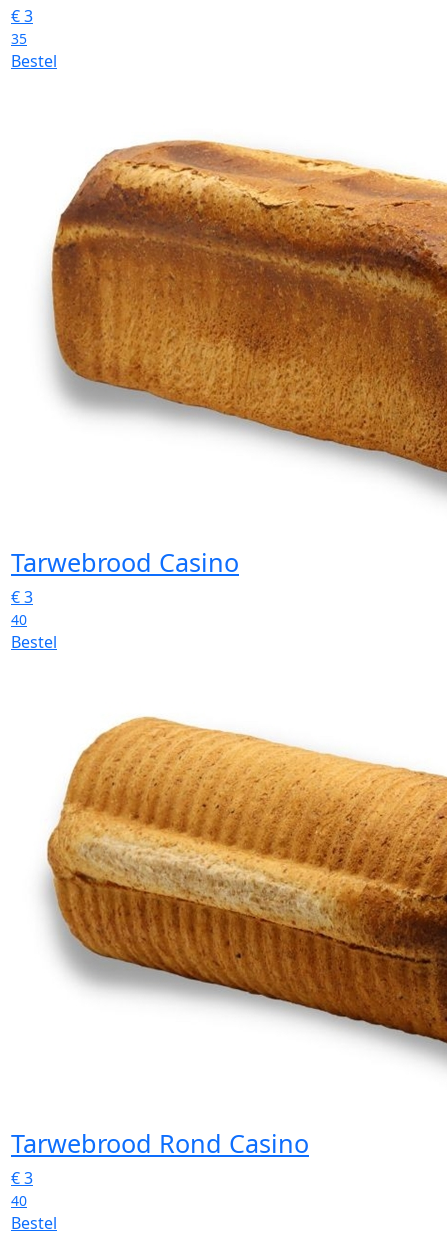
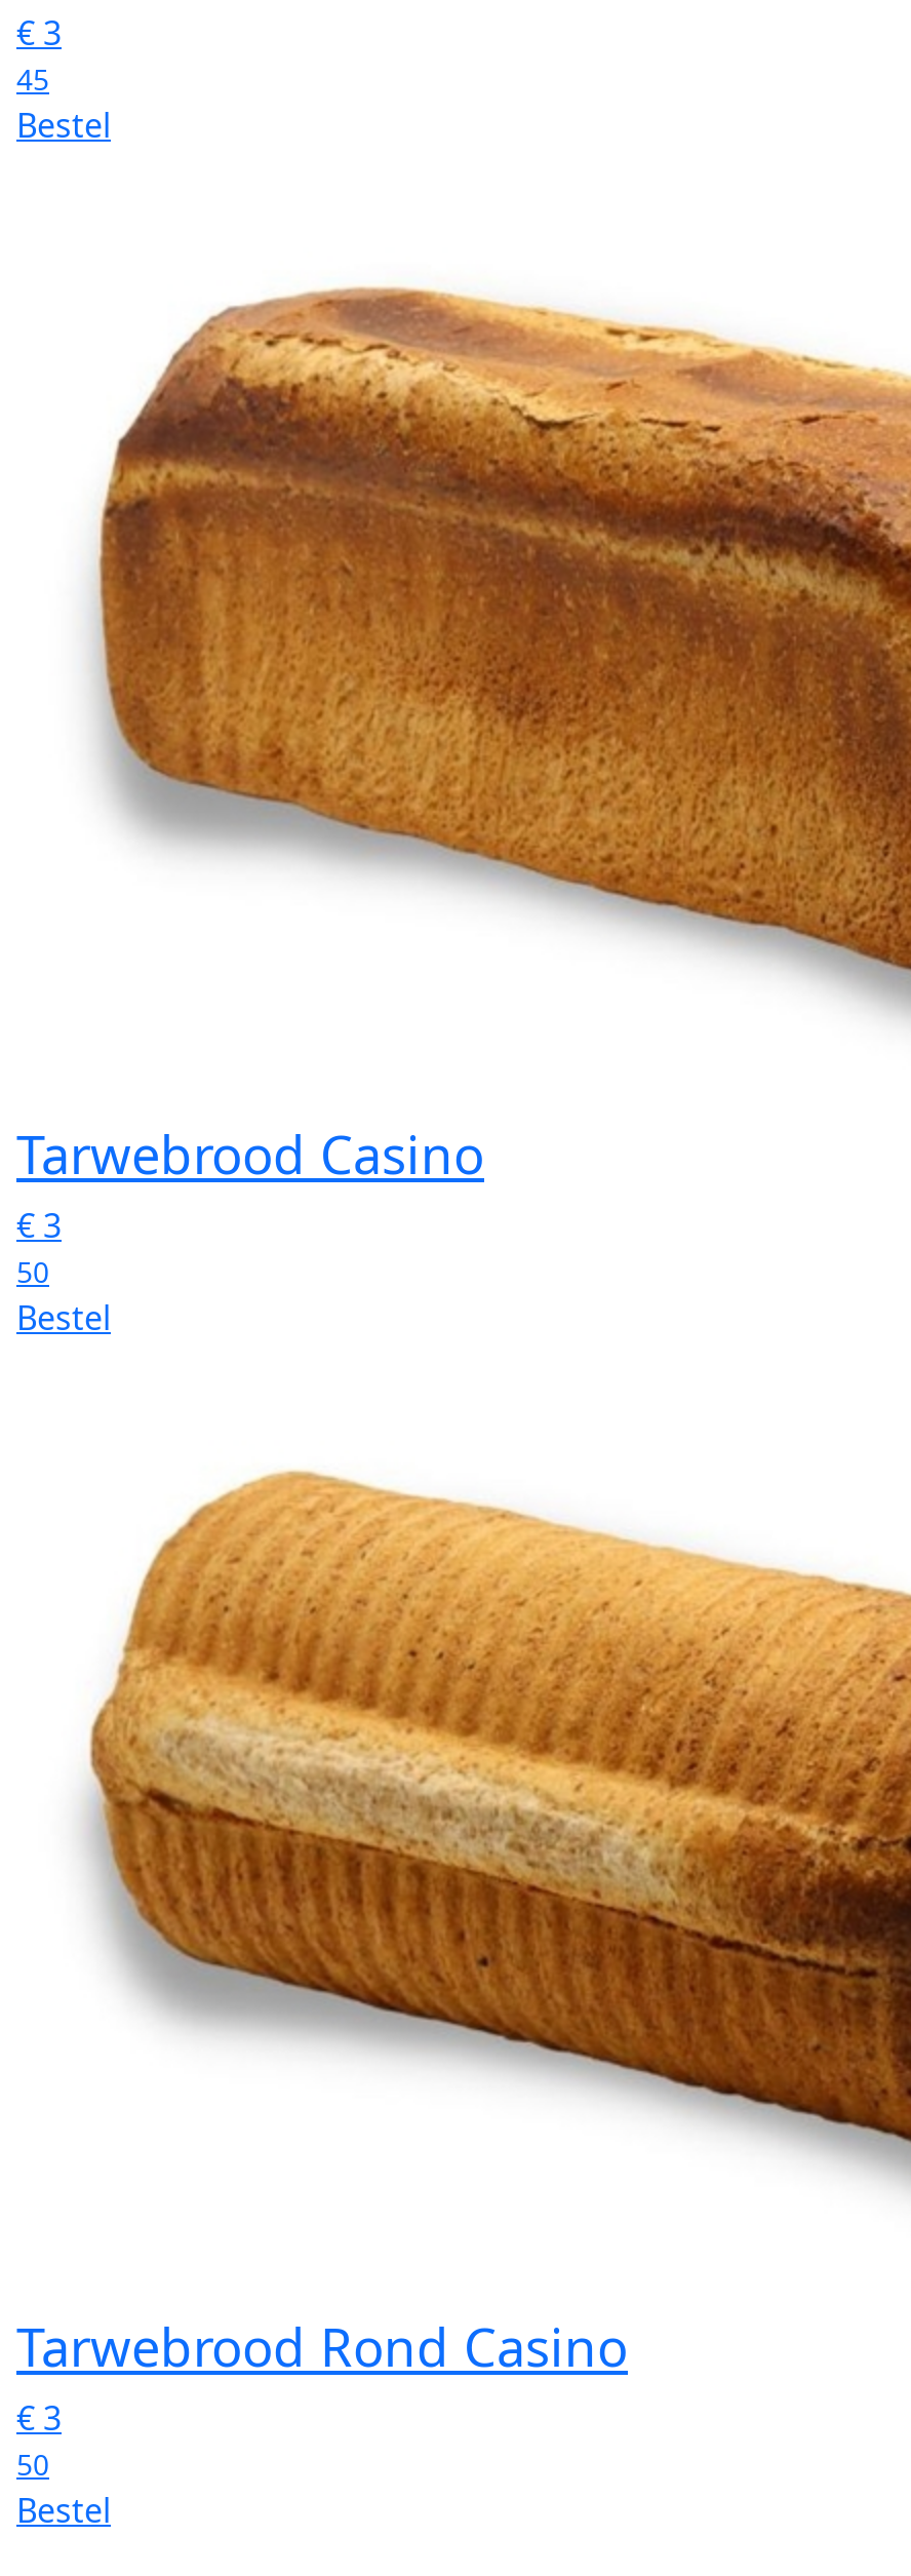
- 35
+ 45

- 40
+ 50

- 40
+ 50
